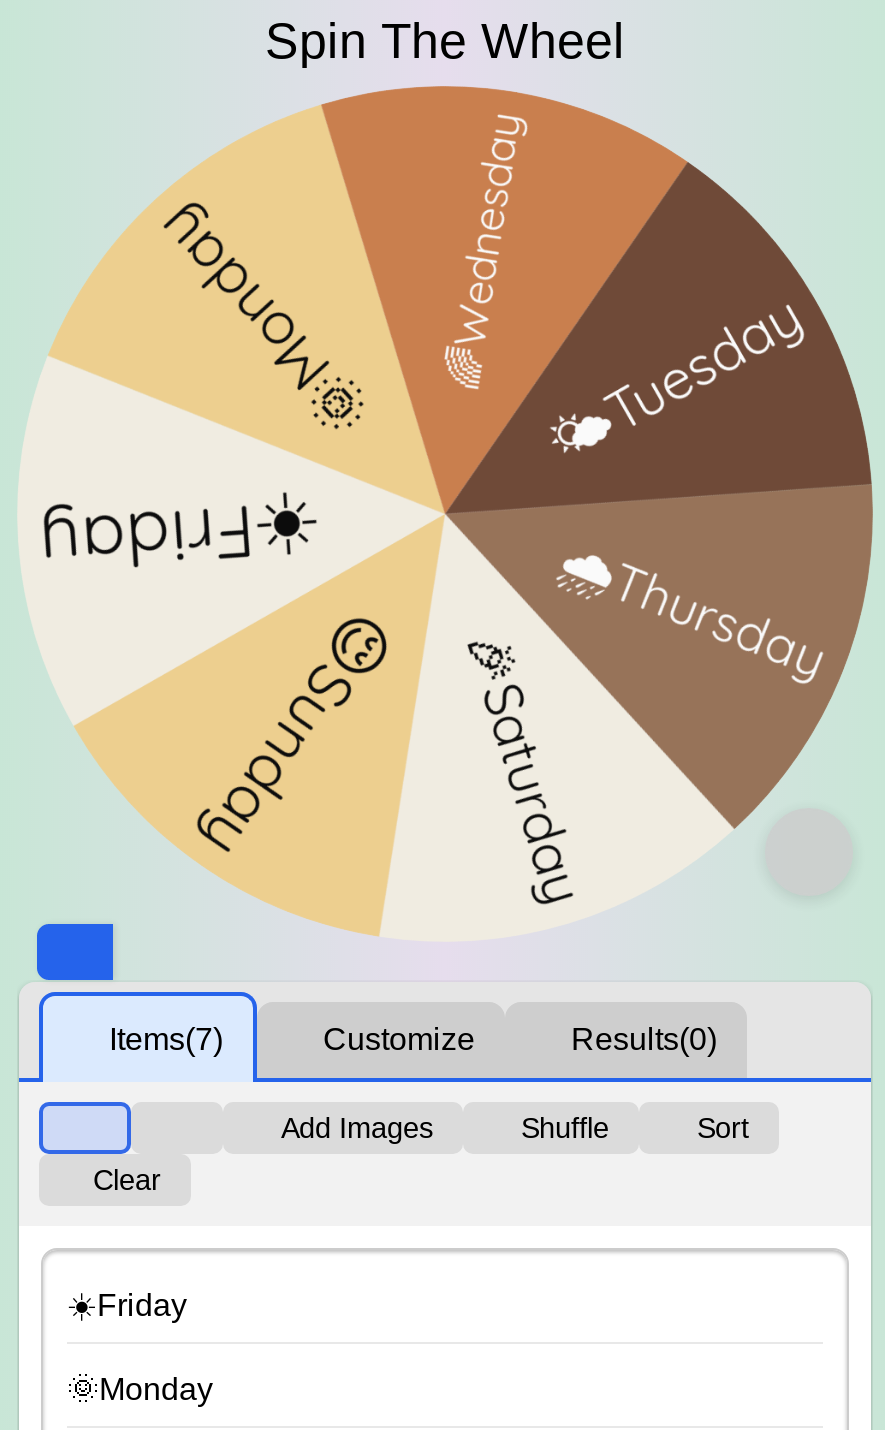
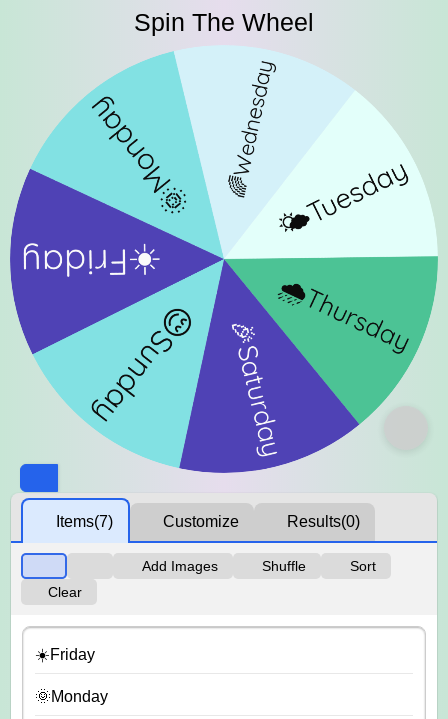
- [image]
+ [image]
